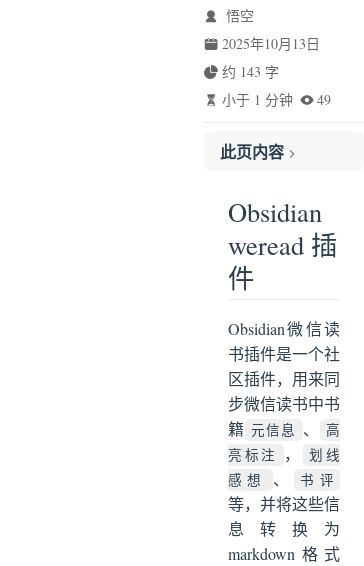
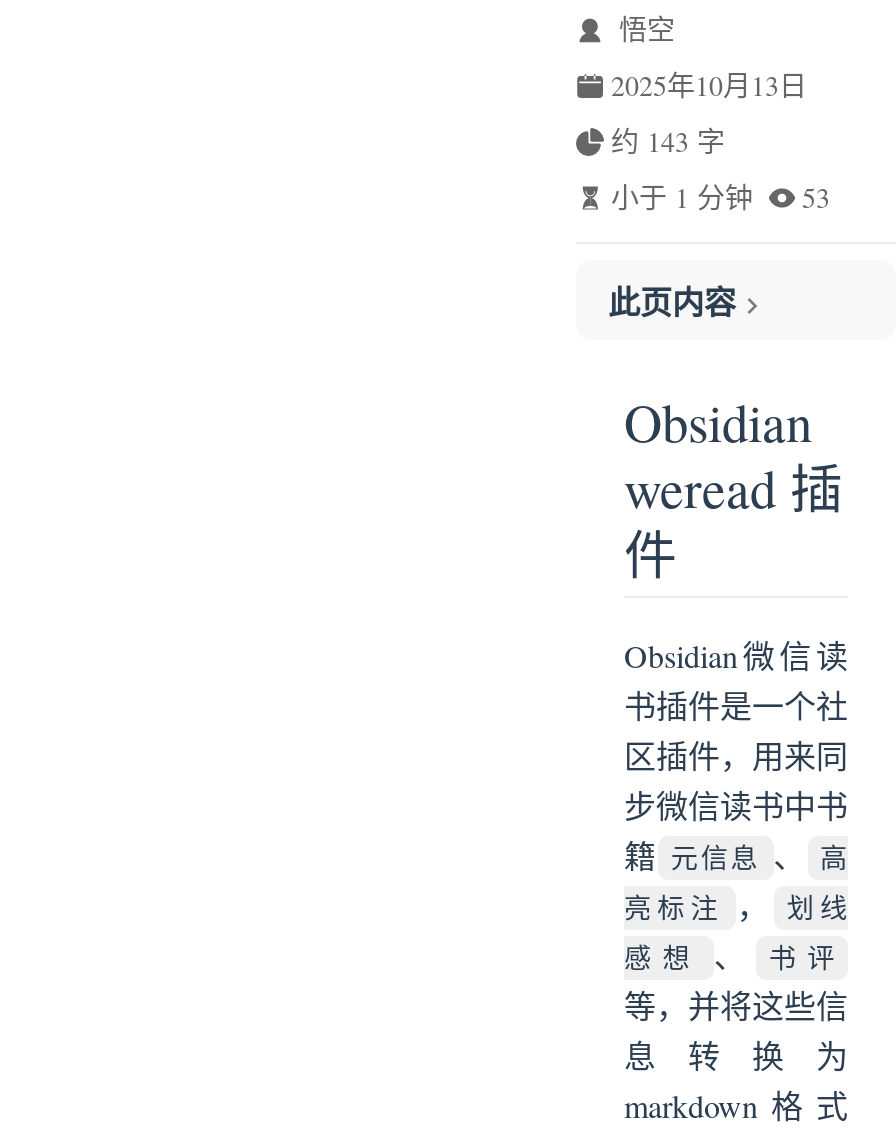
- 小于 1 分钟 49
+ 小于 1 分钟 53
